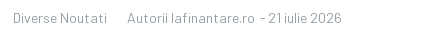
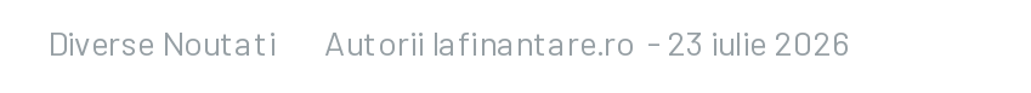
- Autorii Iafinantare.ro - 21 iulie 2026
+ Autorii Iafinantare.ro - 23 iulie 2026
